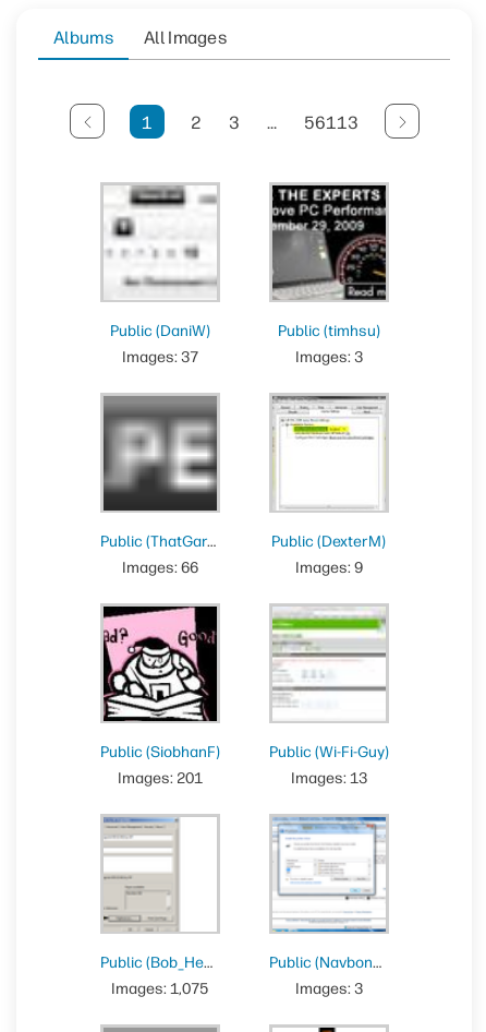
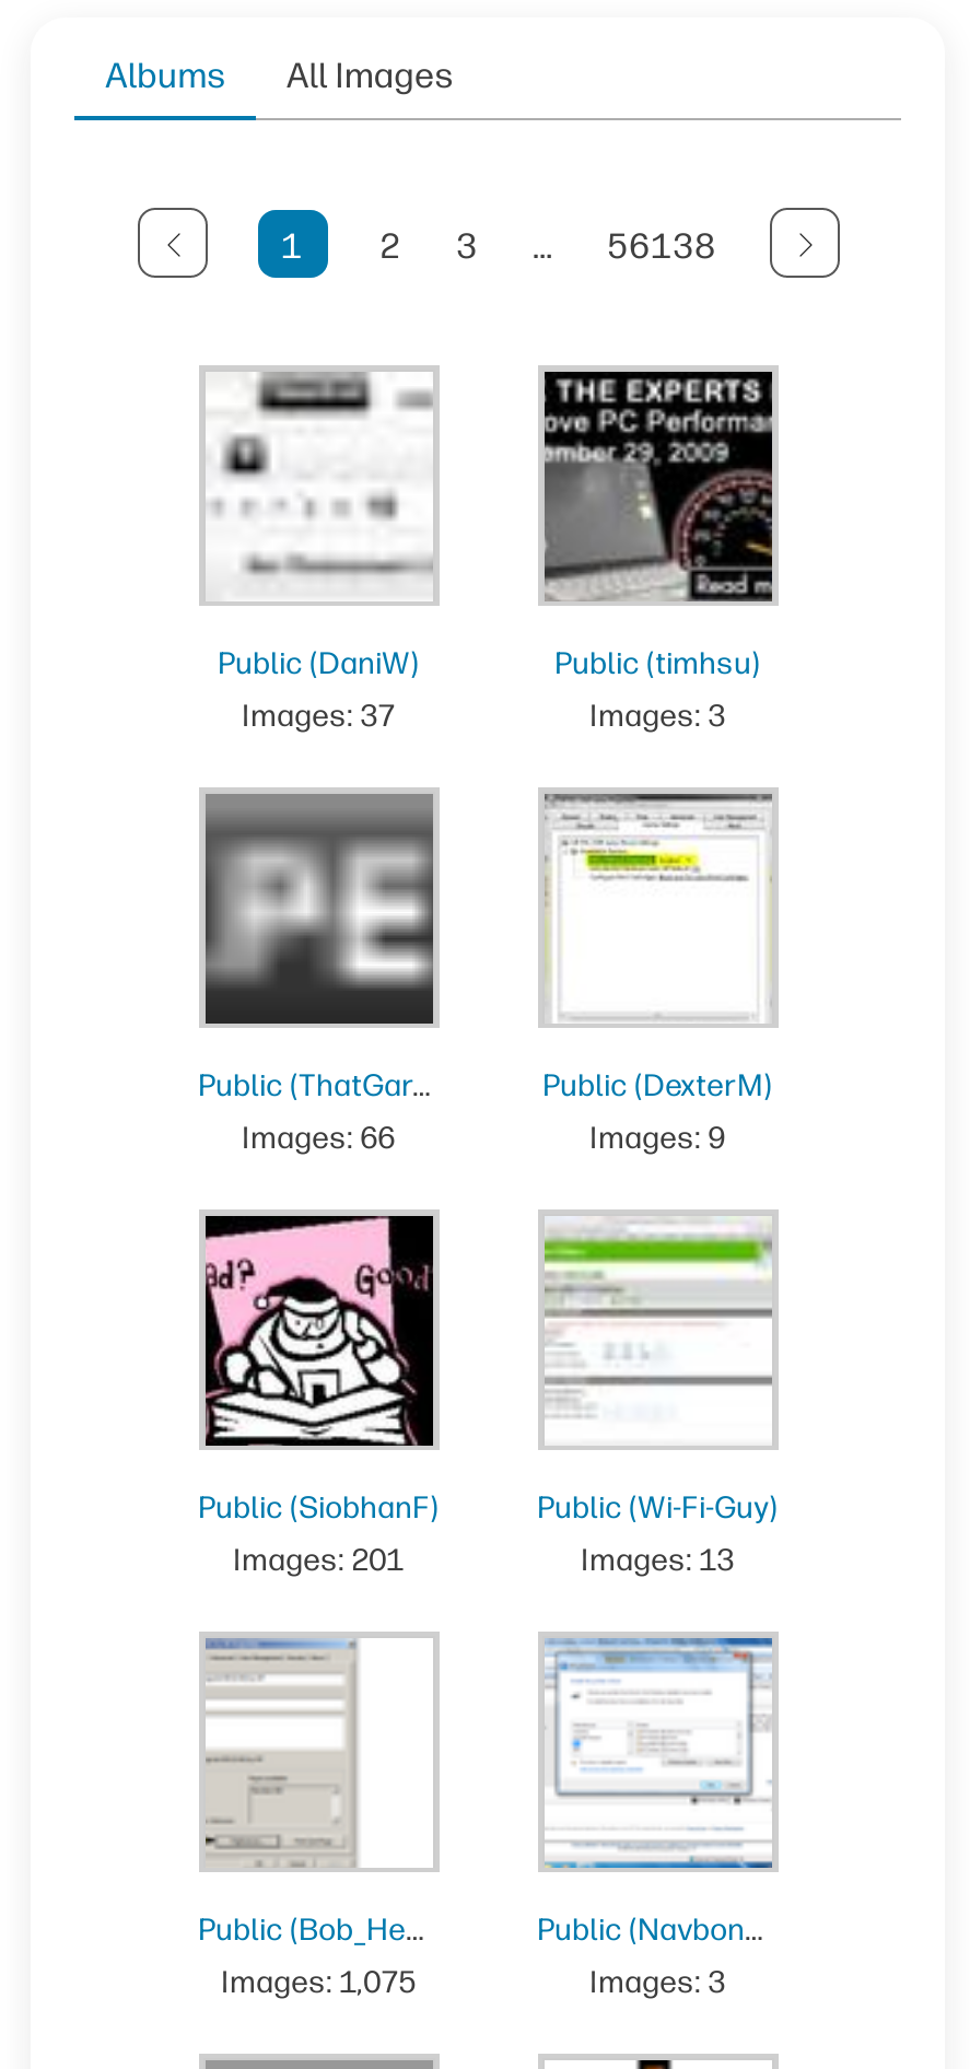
- 56113
+ 56138
